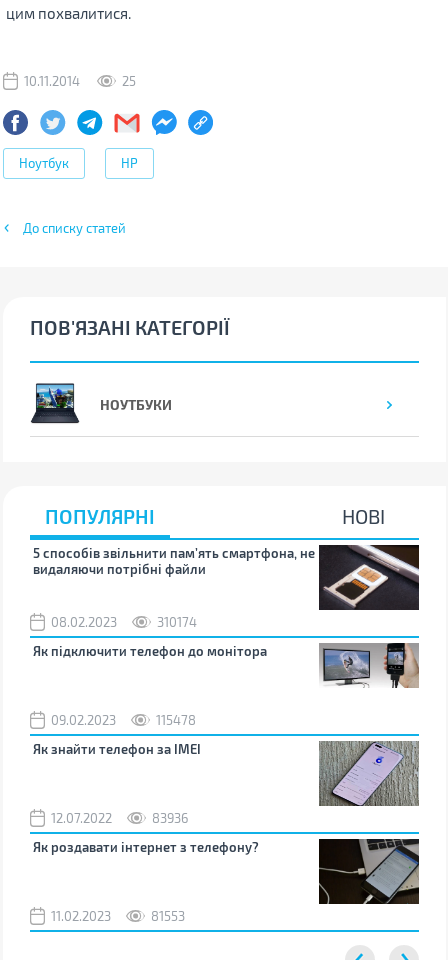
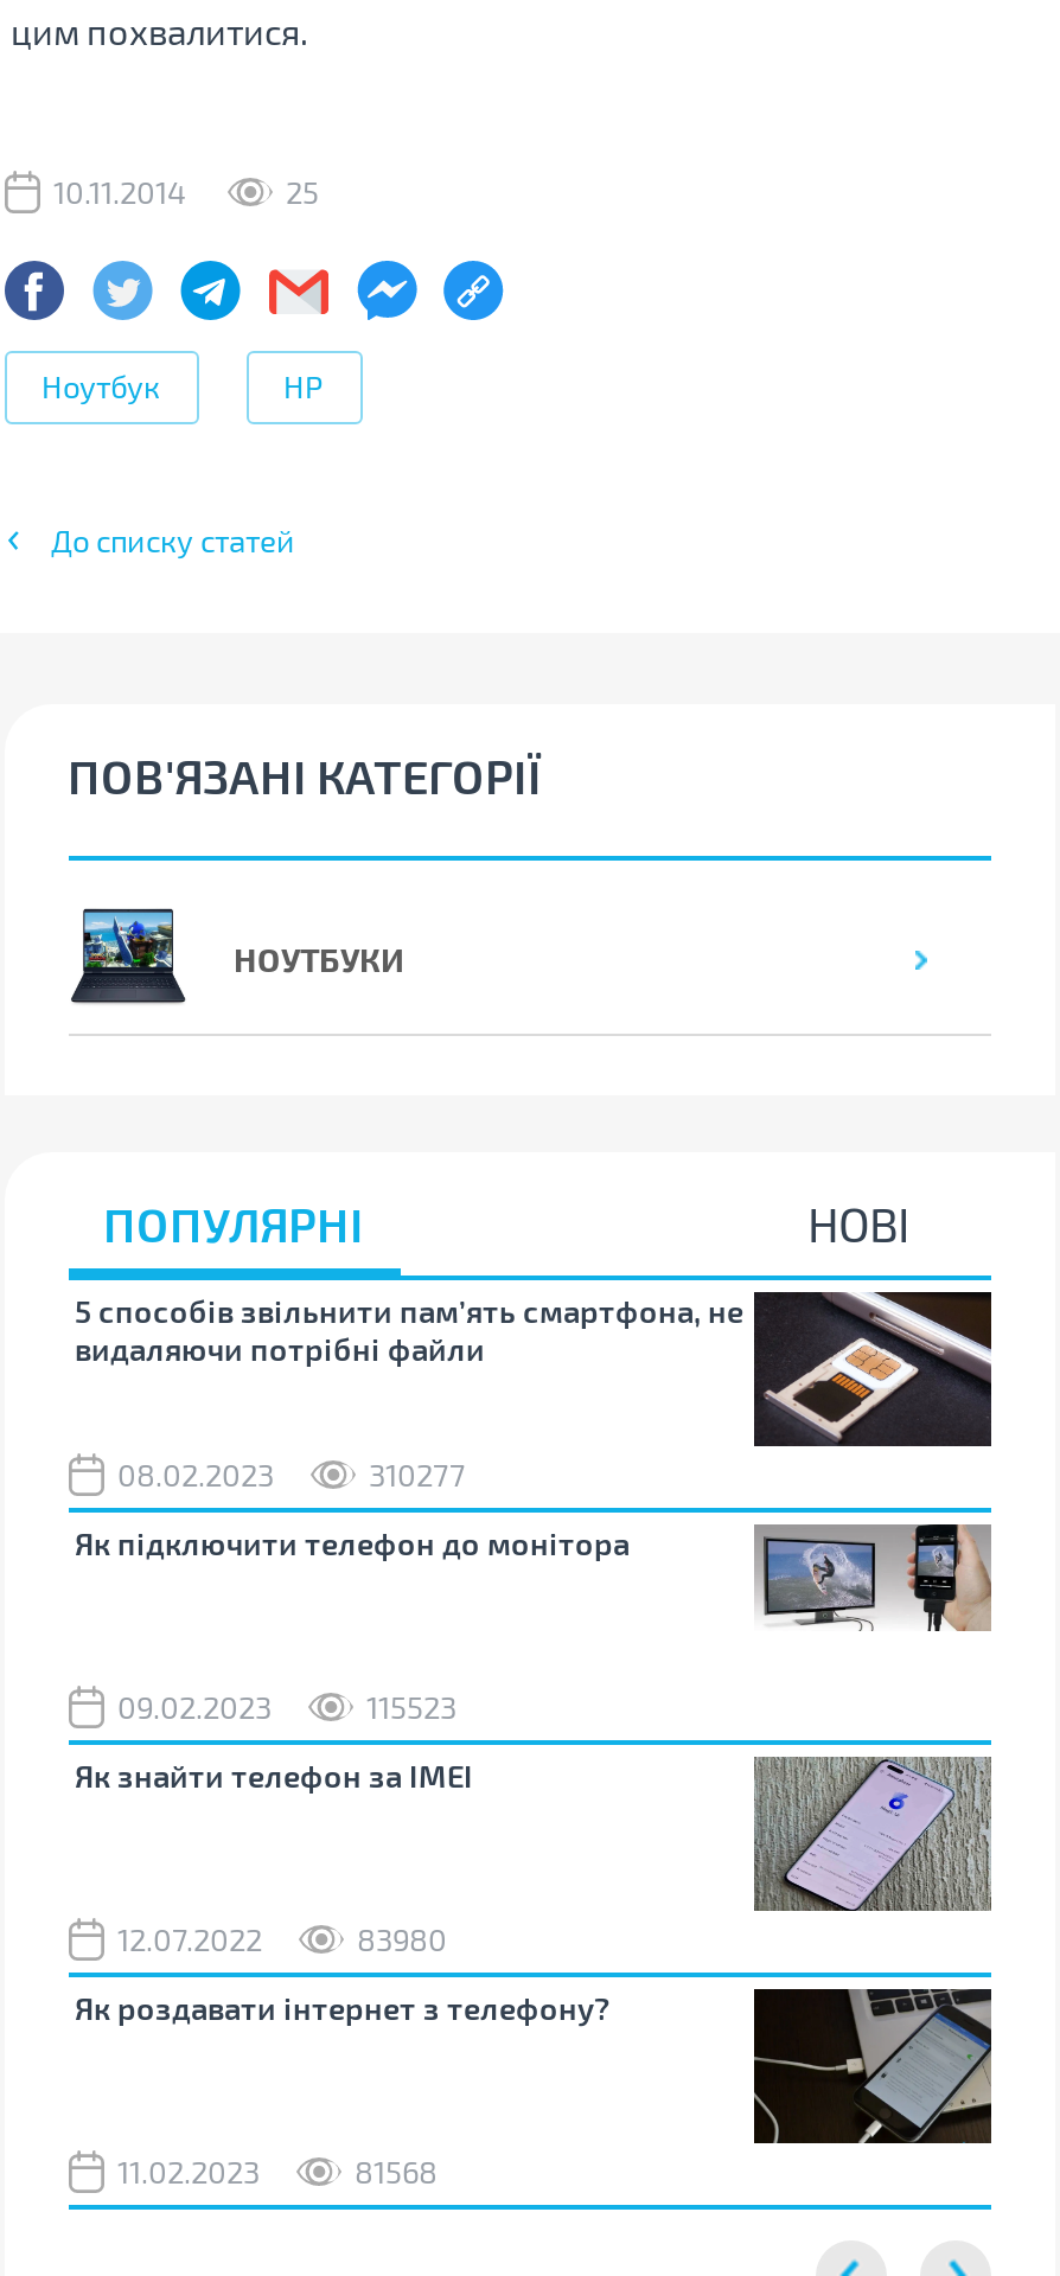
- 310174
+ 310277

- 115478
+ 115523

- 83936
+ 83980

- 81553
+ 81568
